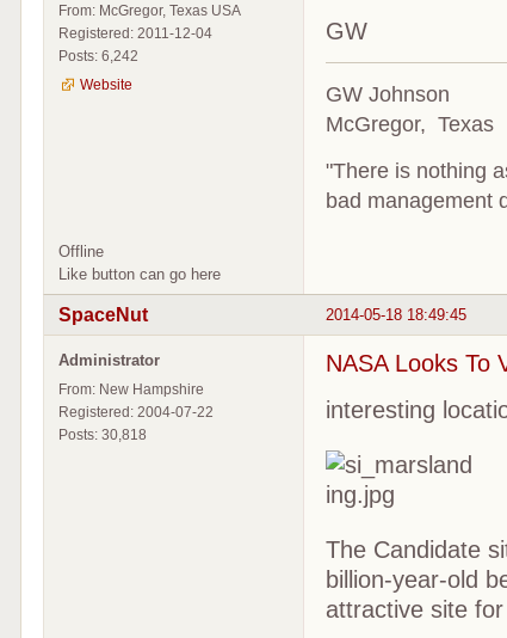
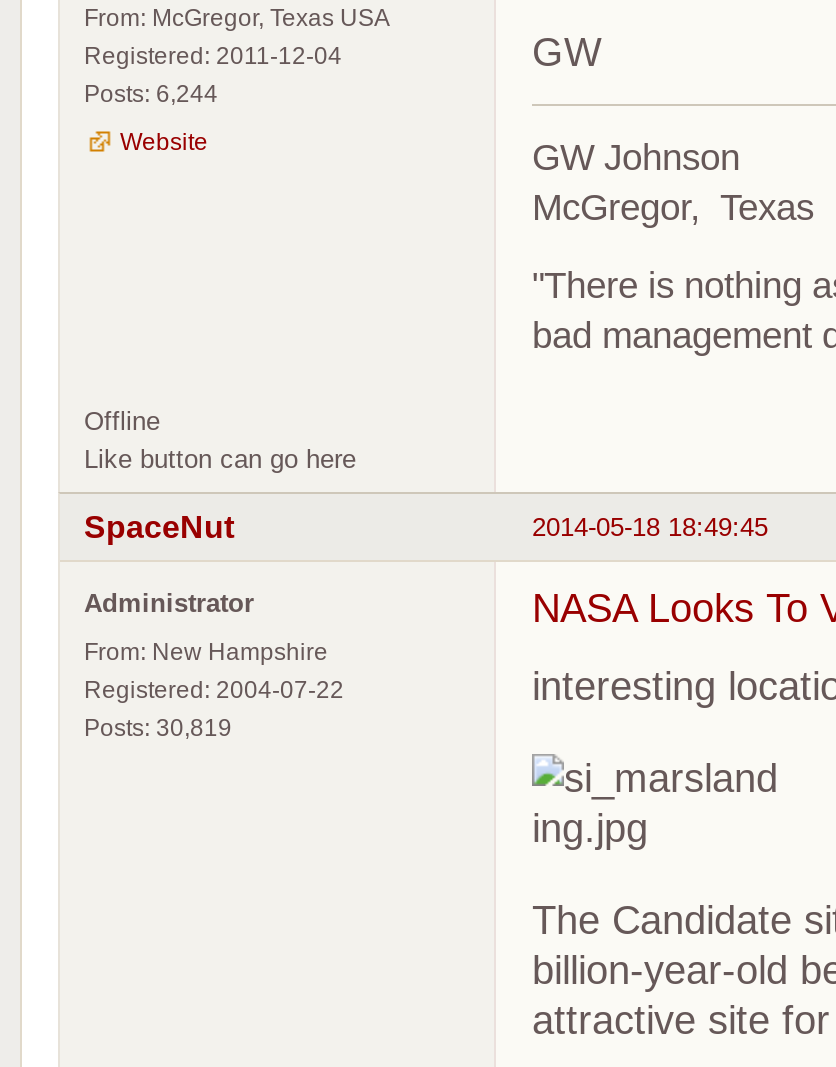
- Posts: 6,242
+ Posts: 6,244

- Posts: 30,818
+ Posts: 30,819
